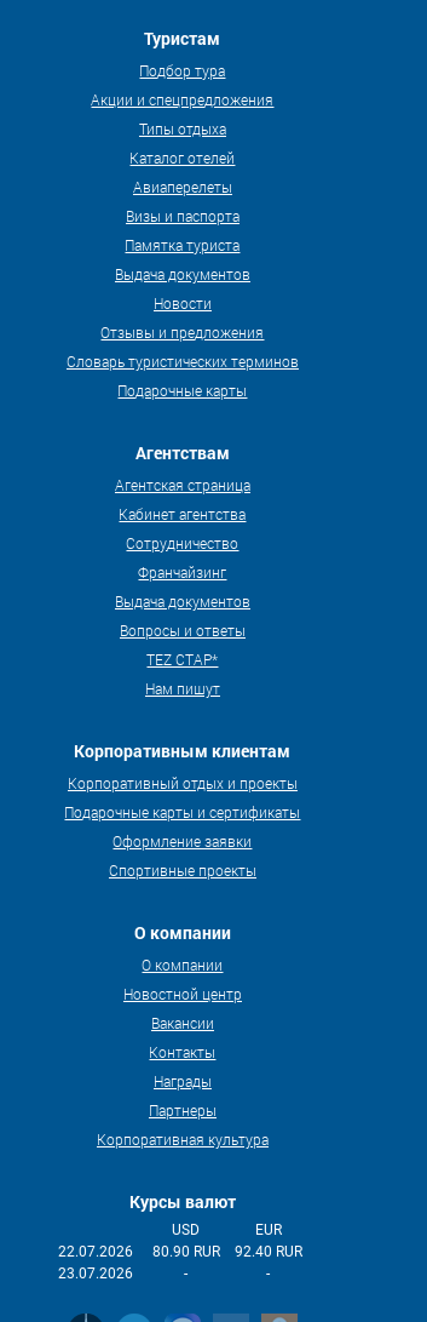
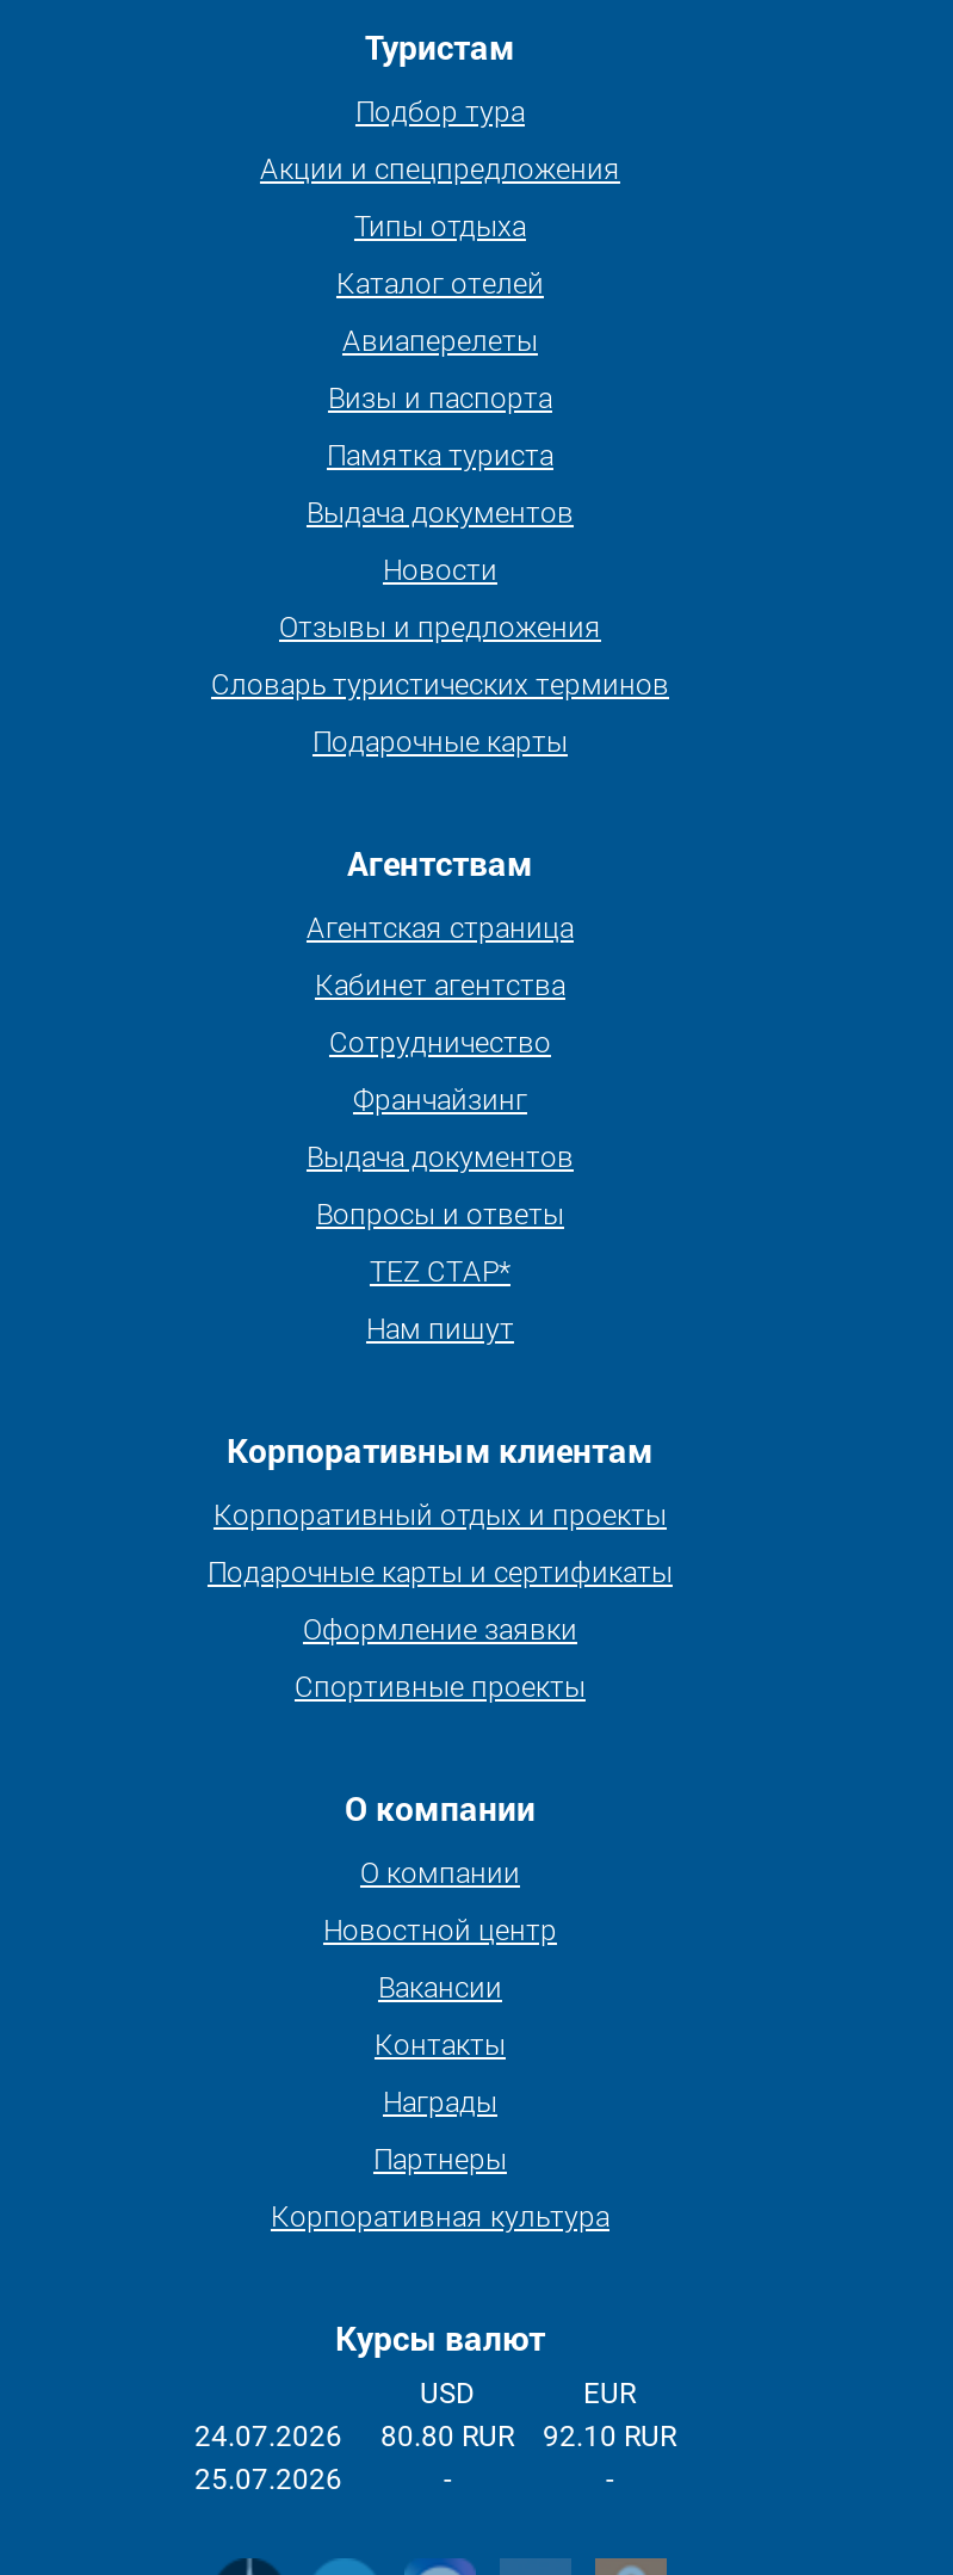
- 22.07.2026
+ 24.07.2026

- 80.90 RUR
+ 80.80 RUR

- 92.40 RUR
+ 92.10 RUR

- 23.07.2026
+ 25.07.2026
